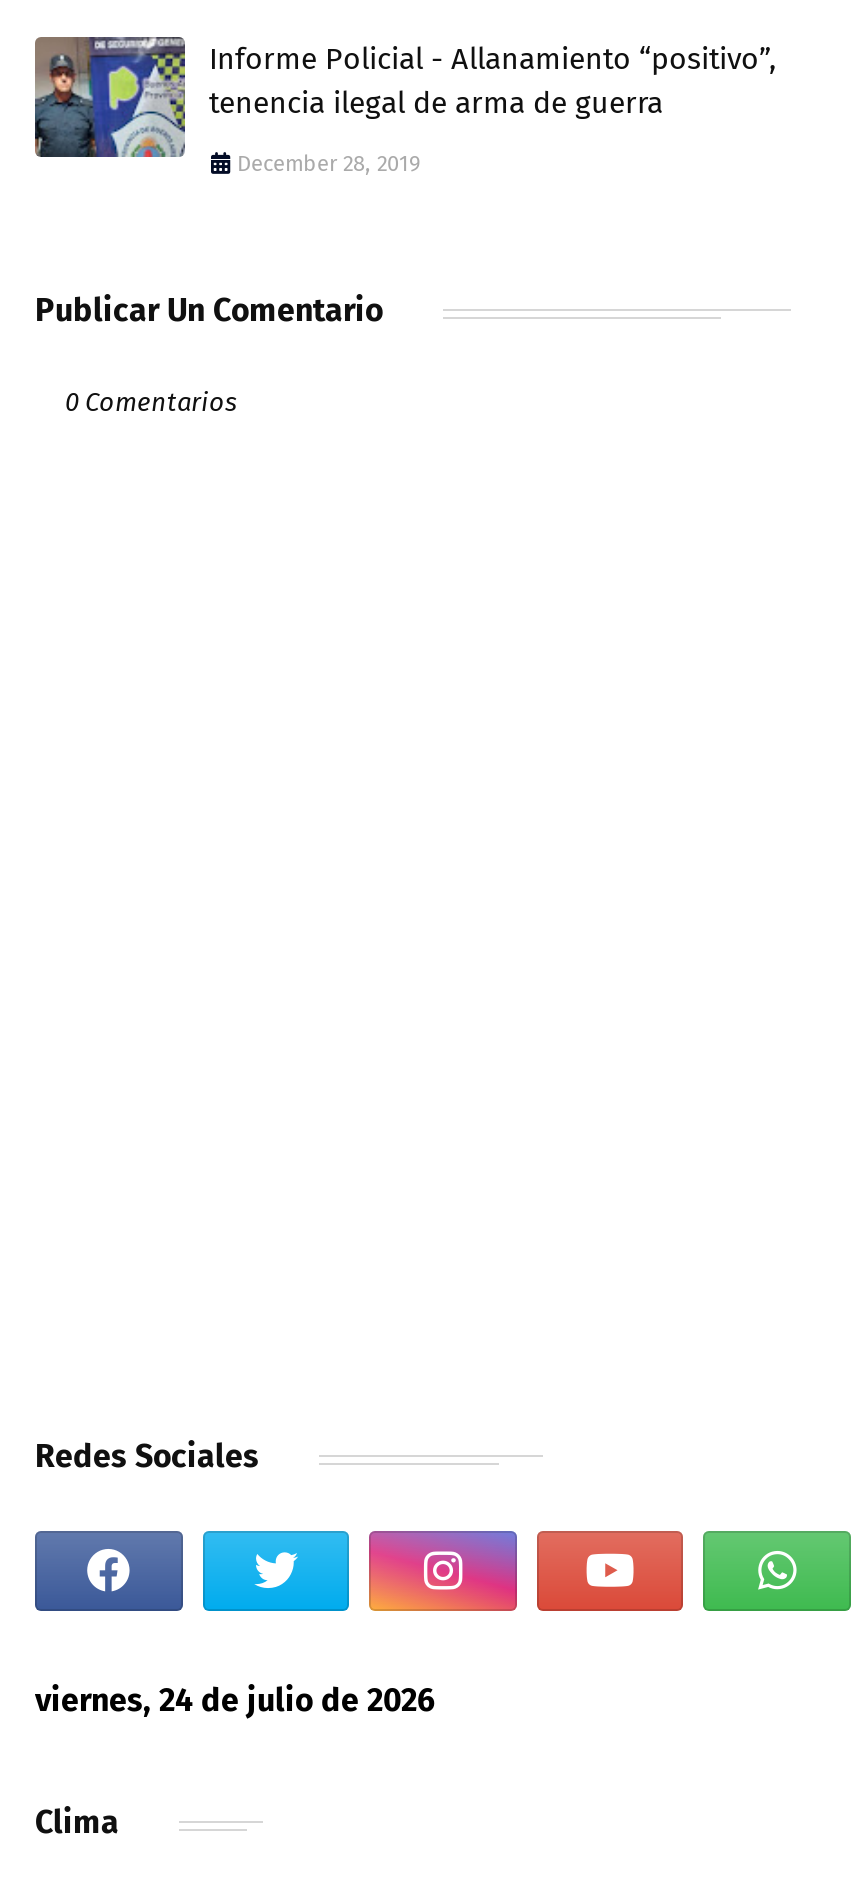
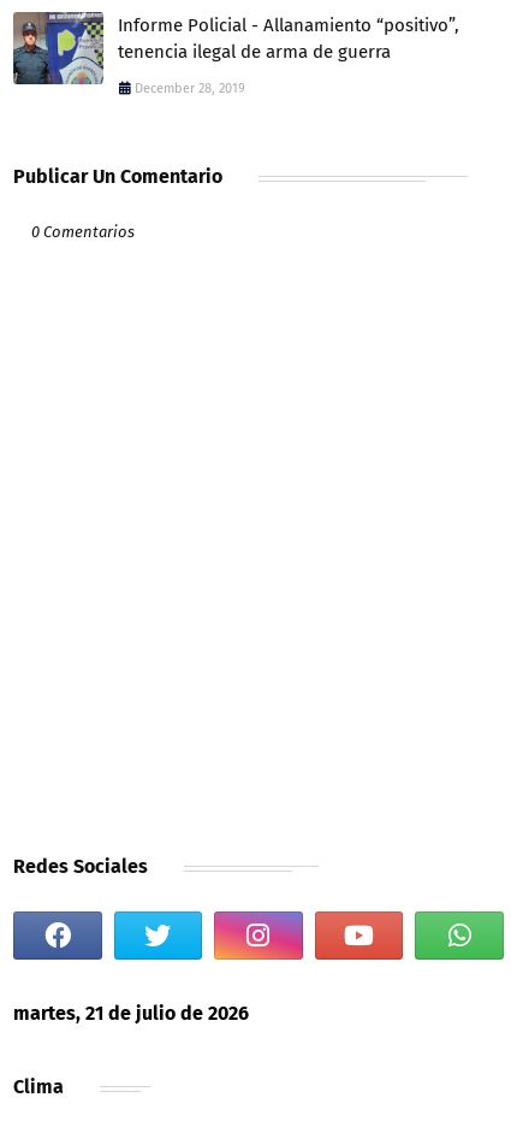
- viernes, 24 de julio de 2026
+ martes, 21 de julio de 2026
